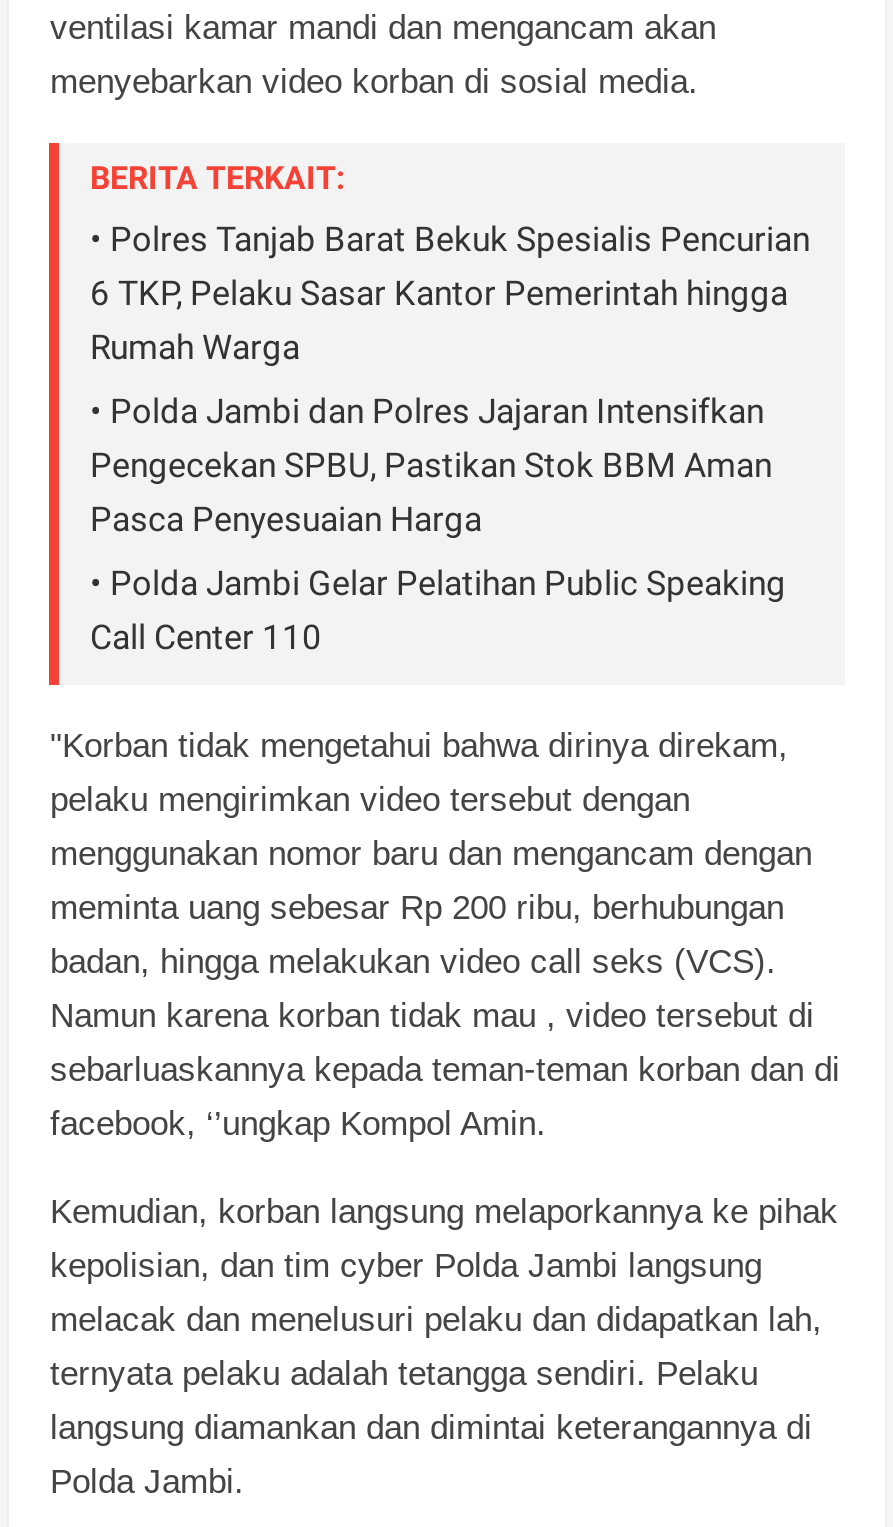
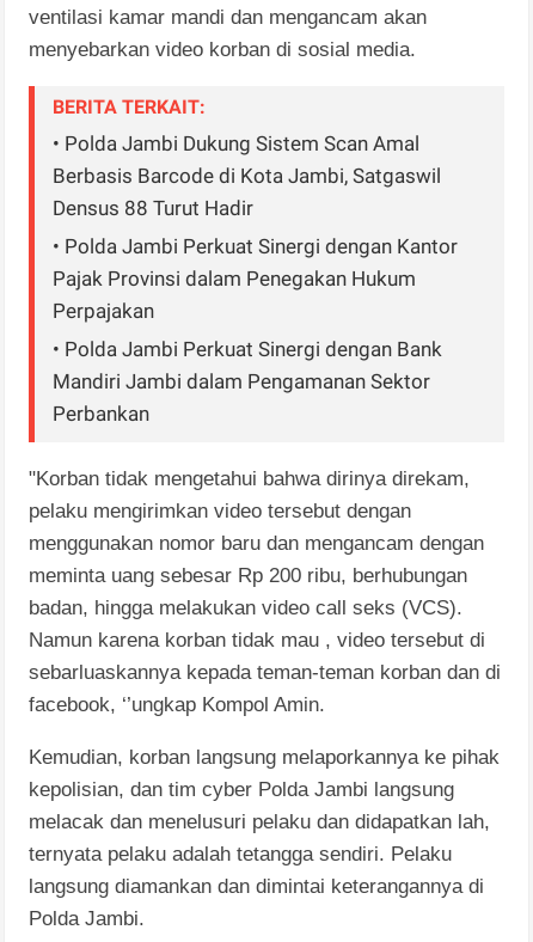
- • Polres Tanjab Barat Bekuk Spesialis Pencurian
- 6 TKP, Pelaku Sasar Kantor Pemerintah hingga
- Rumah Warga
+ • Polda Jambi Dukung Sistem Scan Amal
+ Berbasis Barcode di Kota Jambi, Satgaswil
+ Densus 88 Turut Hadir

- • Polda Jambi dan Polres Jajaran Intensifkan
- Pengecekan SPBU, Pastikan Stok BBM Aman
- Pasca Penyesuaian Harga
+ • Polda Jambi Perkuat Sinergi dengan Kantor
+ Pajak Provinsi dalam Penegakan Hukum
+ Perpajakan

- • Polda Jambi Gelar Pelatihan Public Speaking
- Call Center 110
+ • Polda Jambi Perkuat Sinergi dengan Bank
+ Mandiri Jambi dalam Pengamanan Sektor
+ Perbankan
